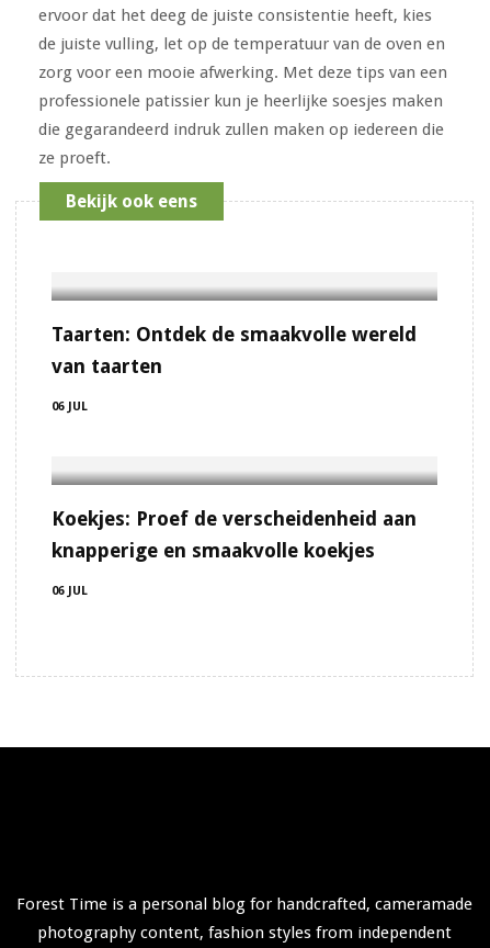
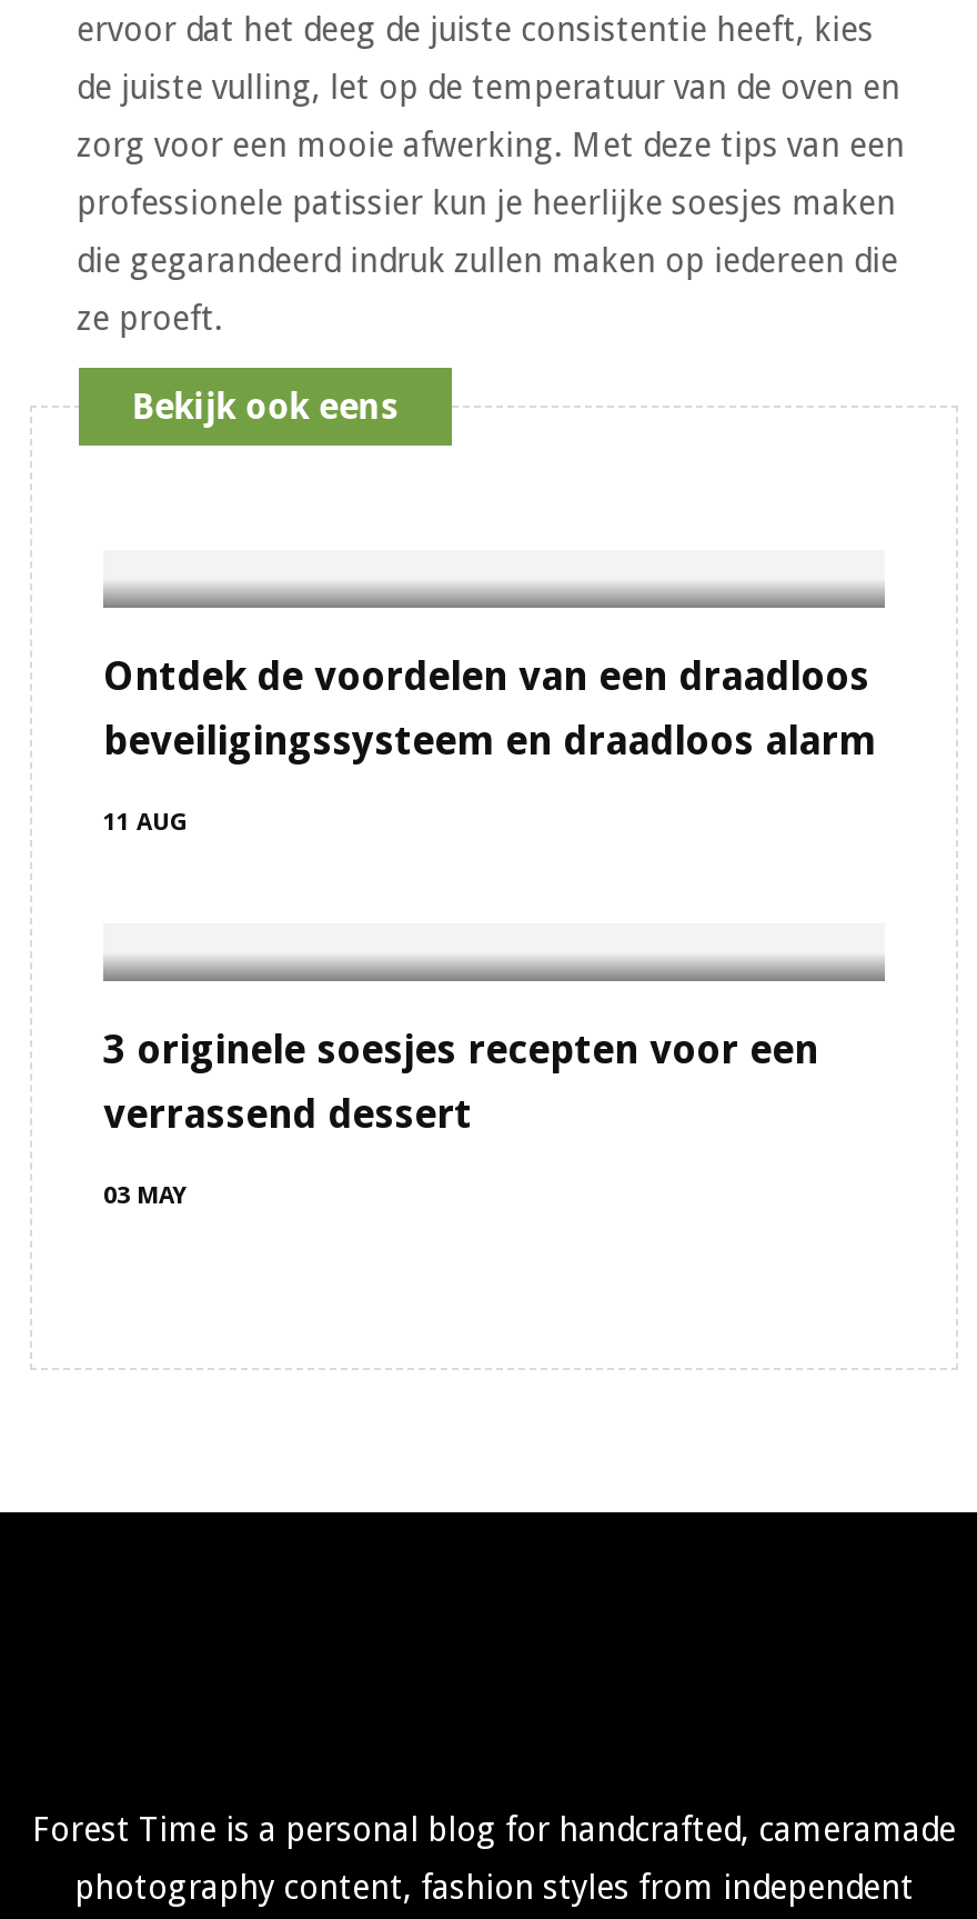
- Taarten: Ontdek de smaakvolle wereld
- van taarten
+ Ontdek de voordelen van een draadloos
+ beveiligingssysteem en draadloos alarm

- 06 JUL
+ 11 AUG

- Koekjes: Proef de verscheidenheid aan
- knapperige en smaakvolle koekjes
+ 3 originele soesjes recepten voor een
+ verrassend dessert

- 06 JUL
+ 03 MAY
